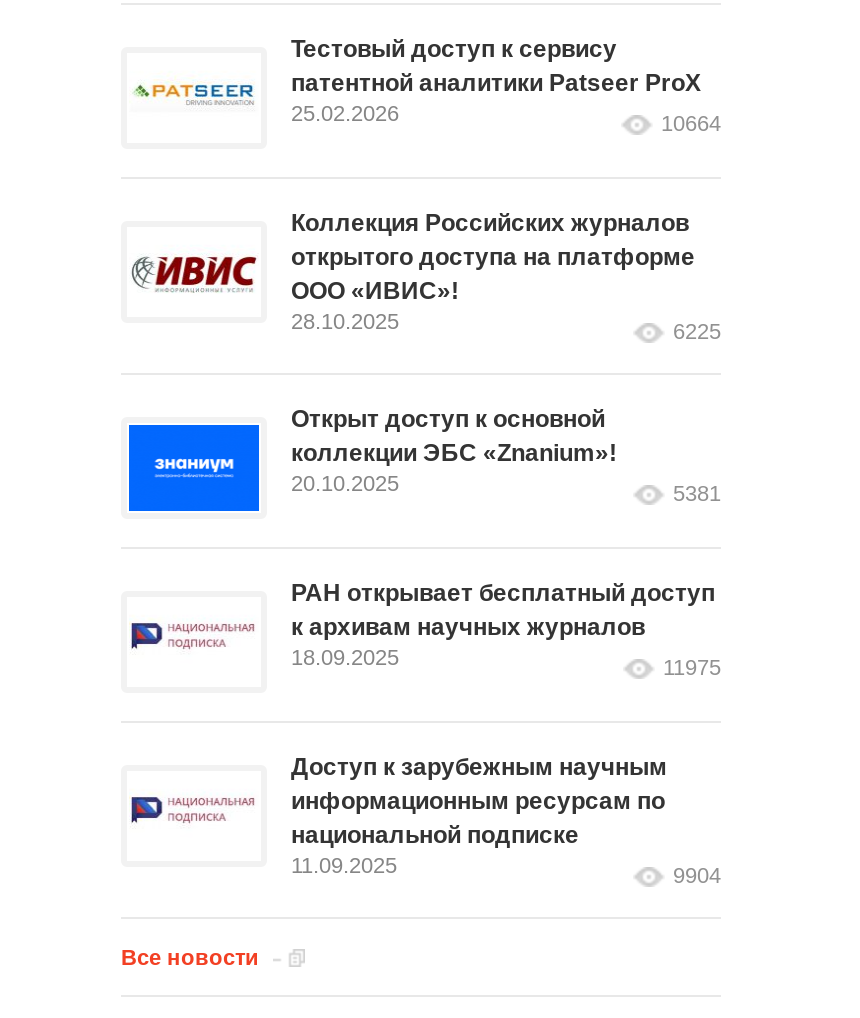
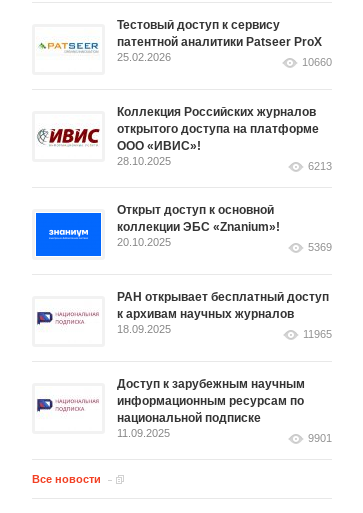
- 10664
+ 10660

- 6225
+ 6213

- 5381
+ 5369

- 11975
+ 11965

- 9904
+ 9901
